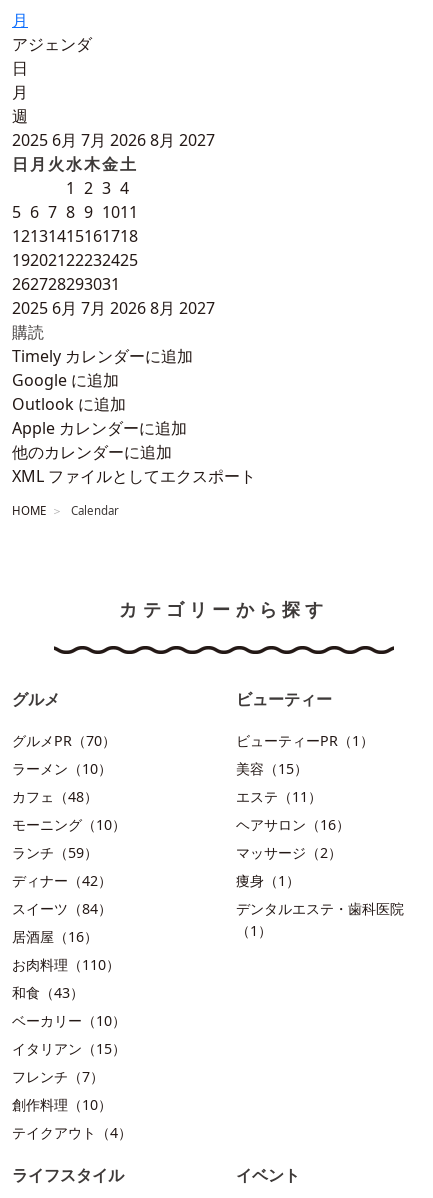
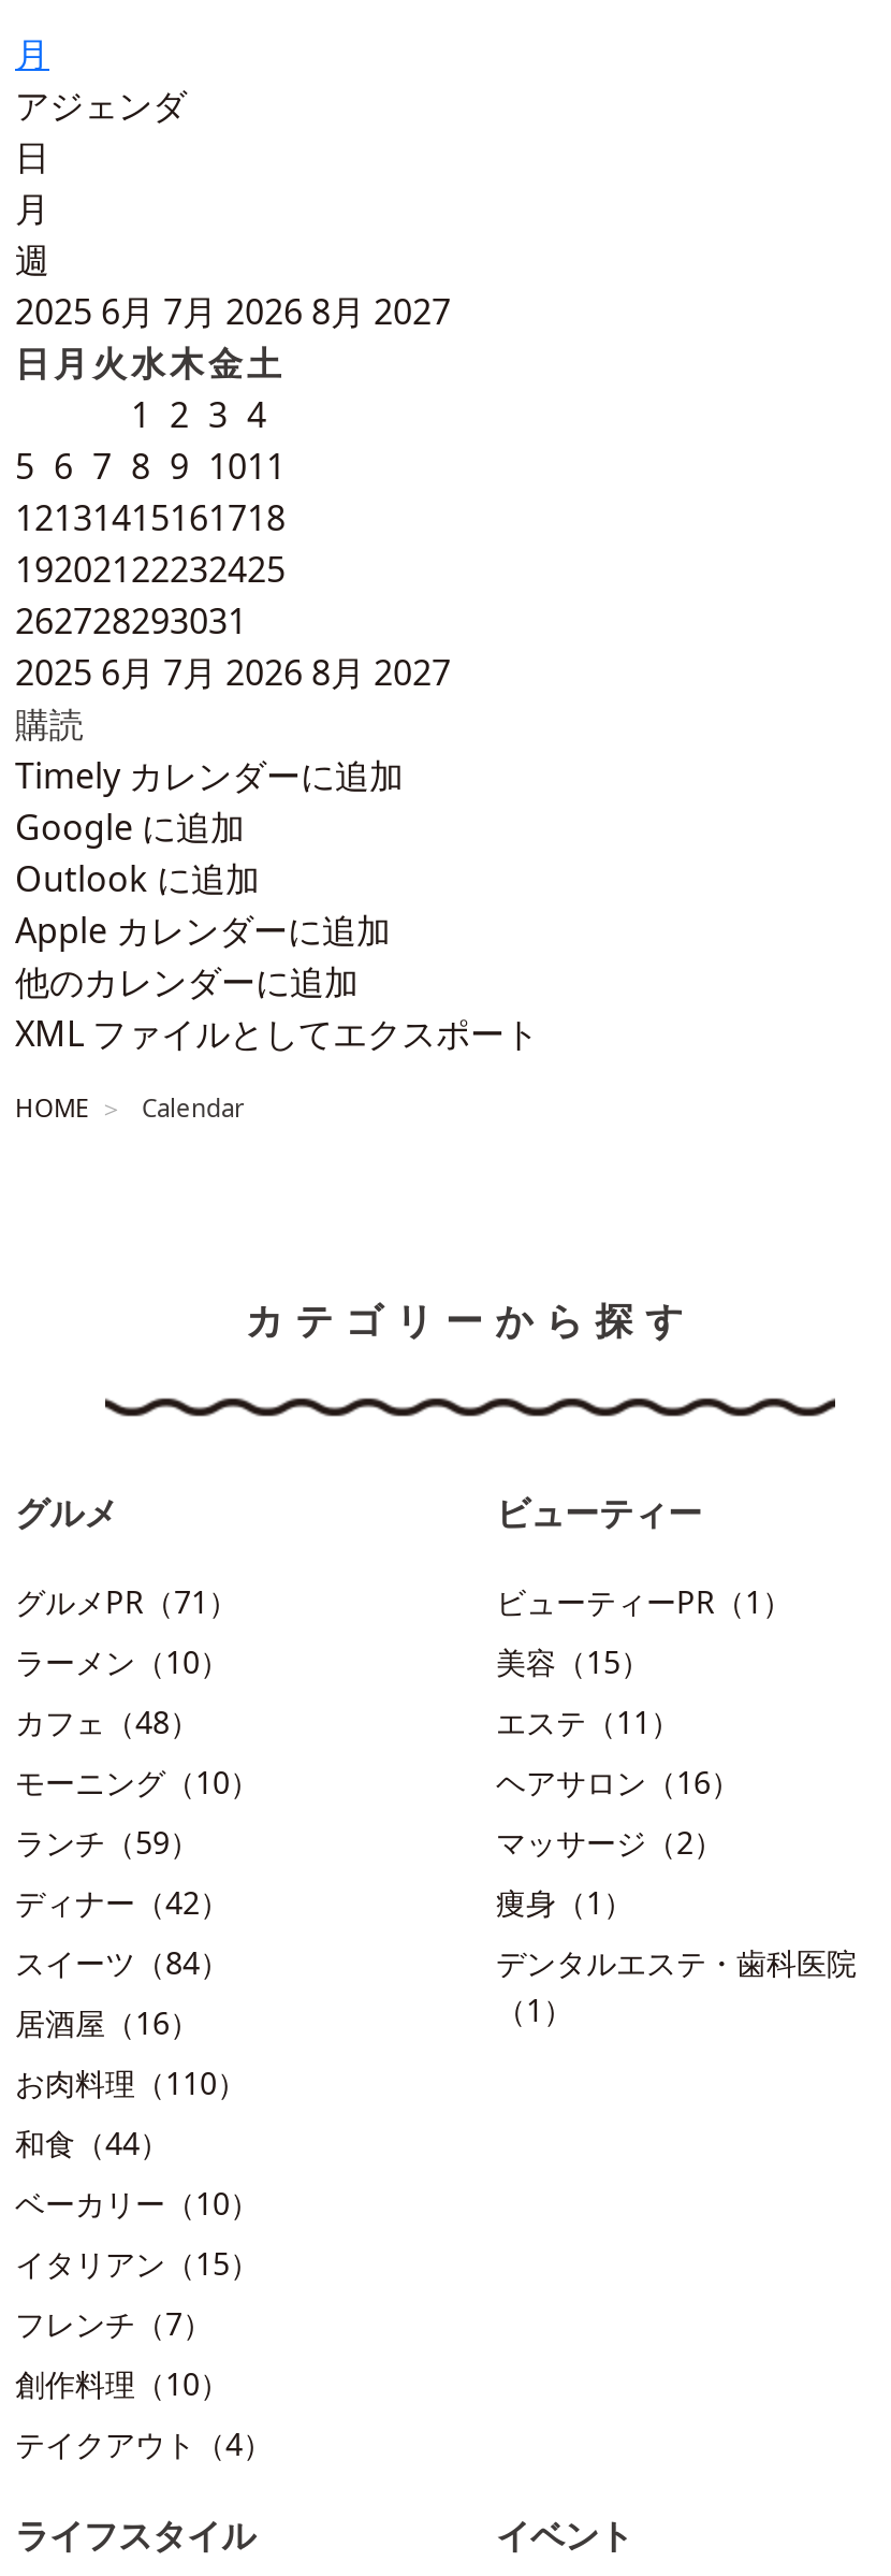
- グルメPR（70）
+ グルメPR（71）

- 和食（43）
+ 和食（44）
